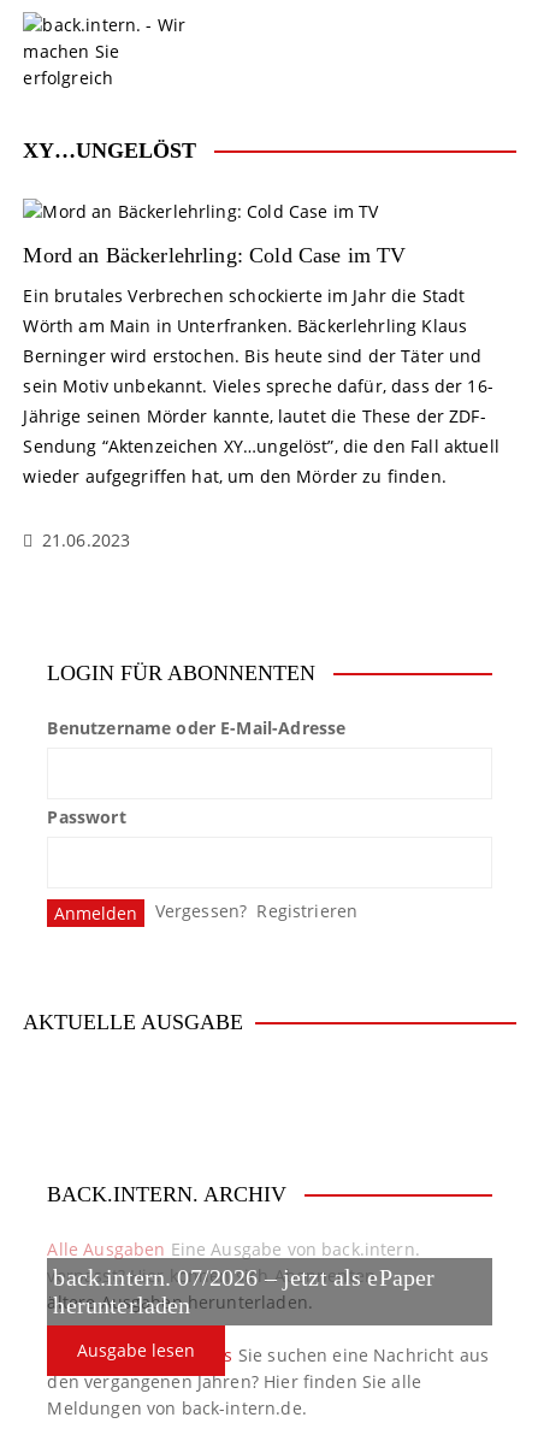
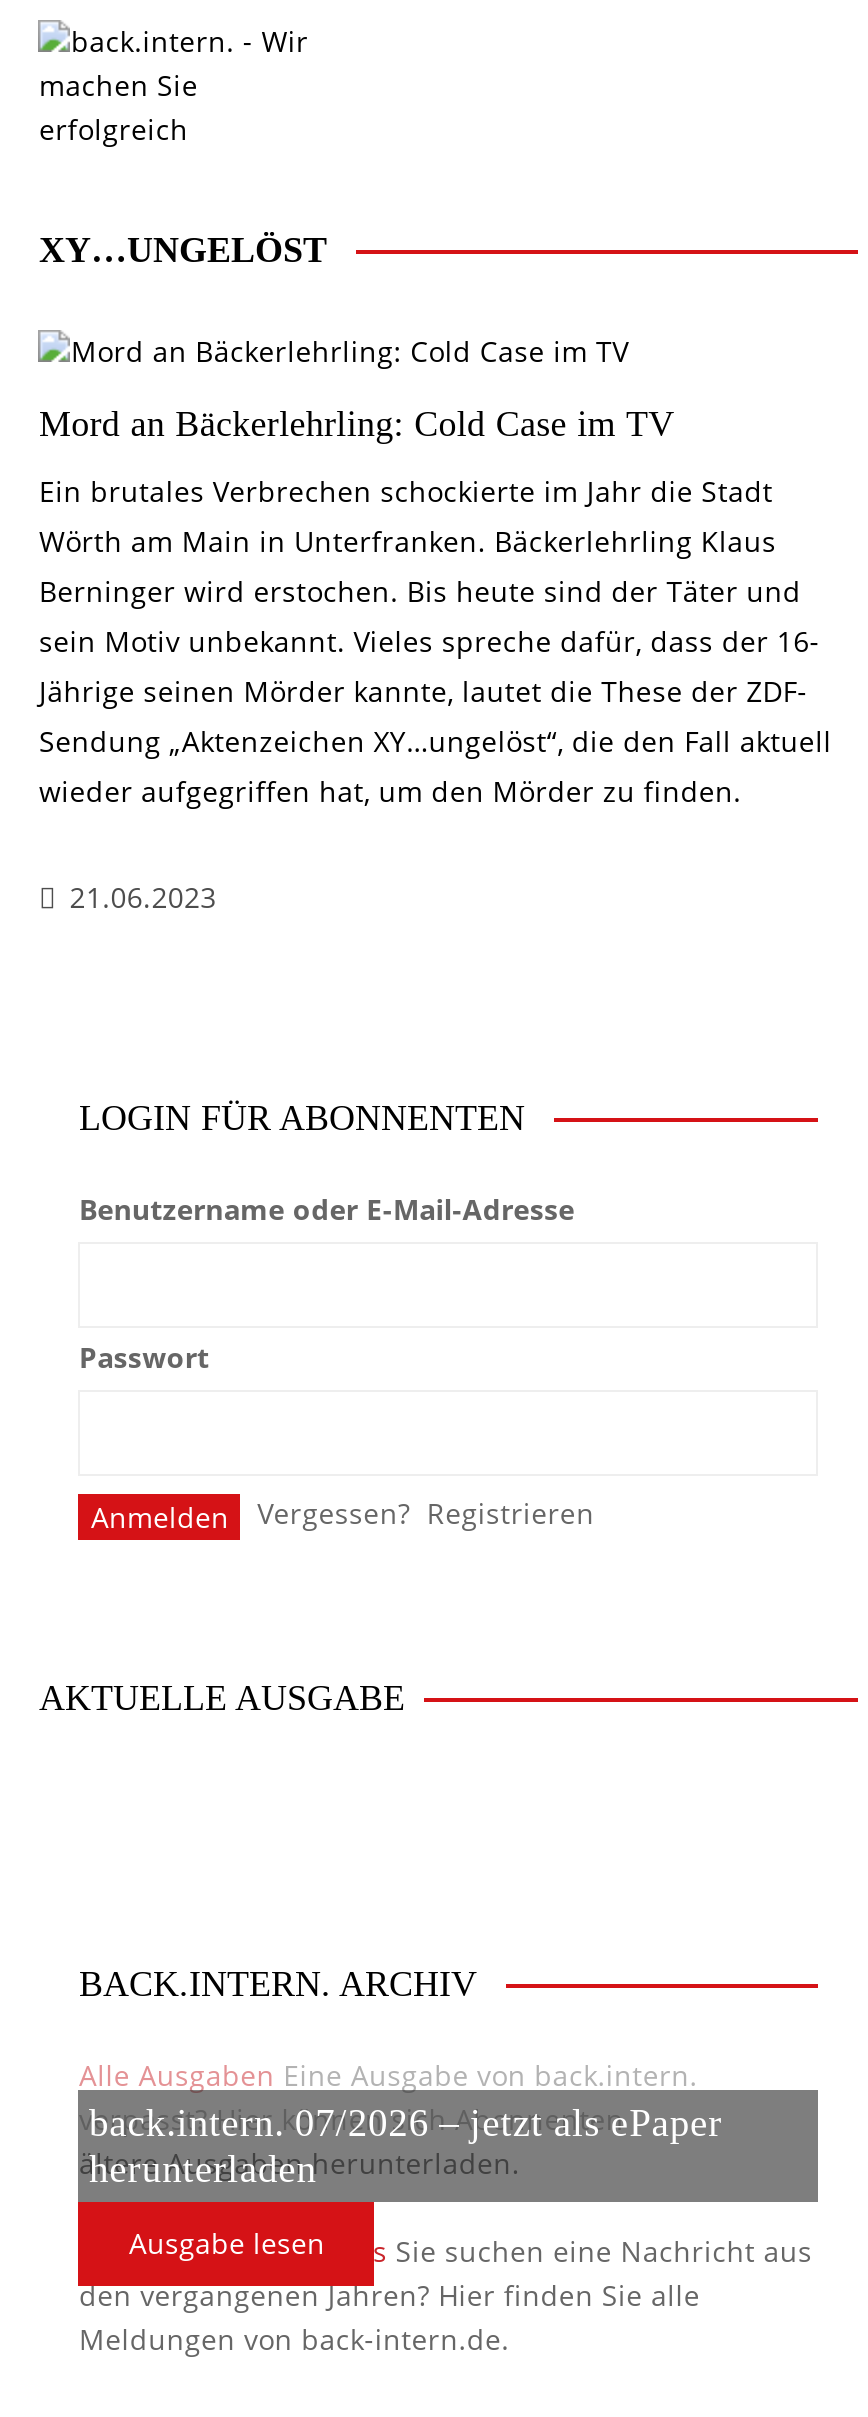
- Sendung “Aktenzeichen XY…ungelöst”, die den Fall aktuell
+ Sendung „Aktenzeichen XY…ungelöst“, die den Fall aktuell
